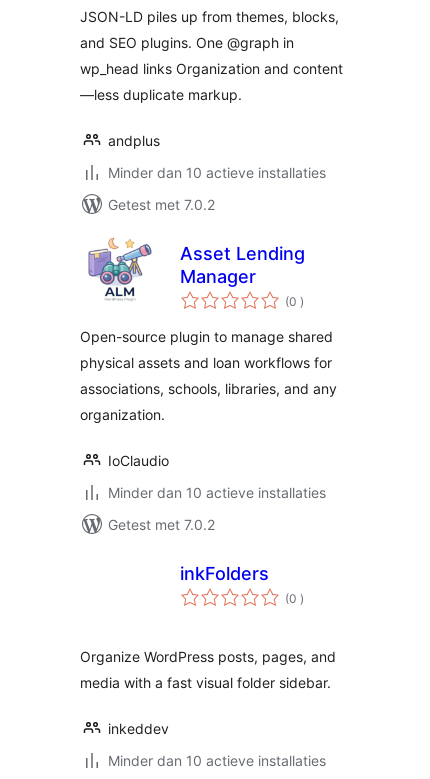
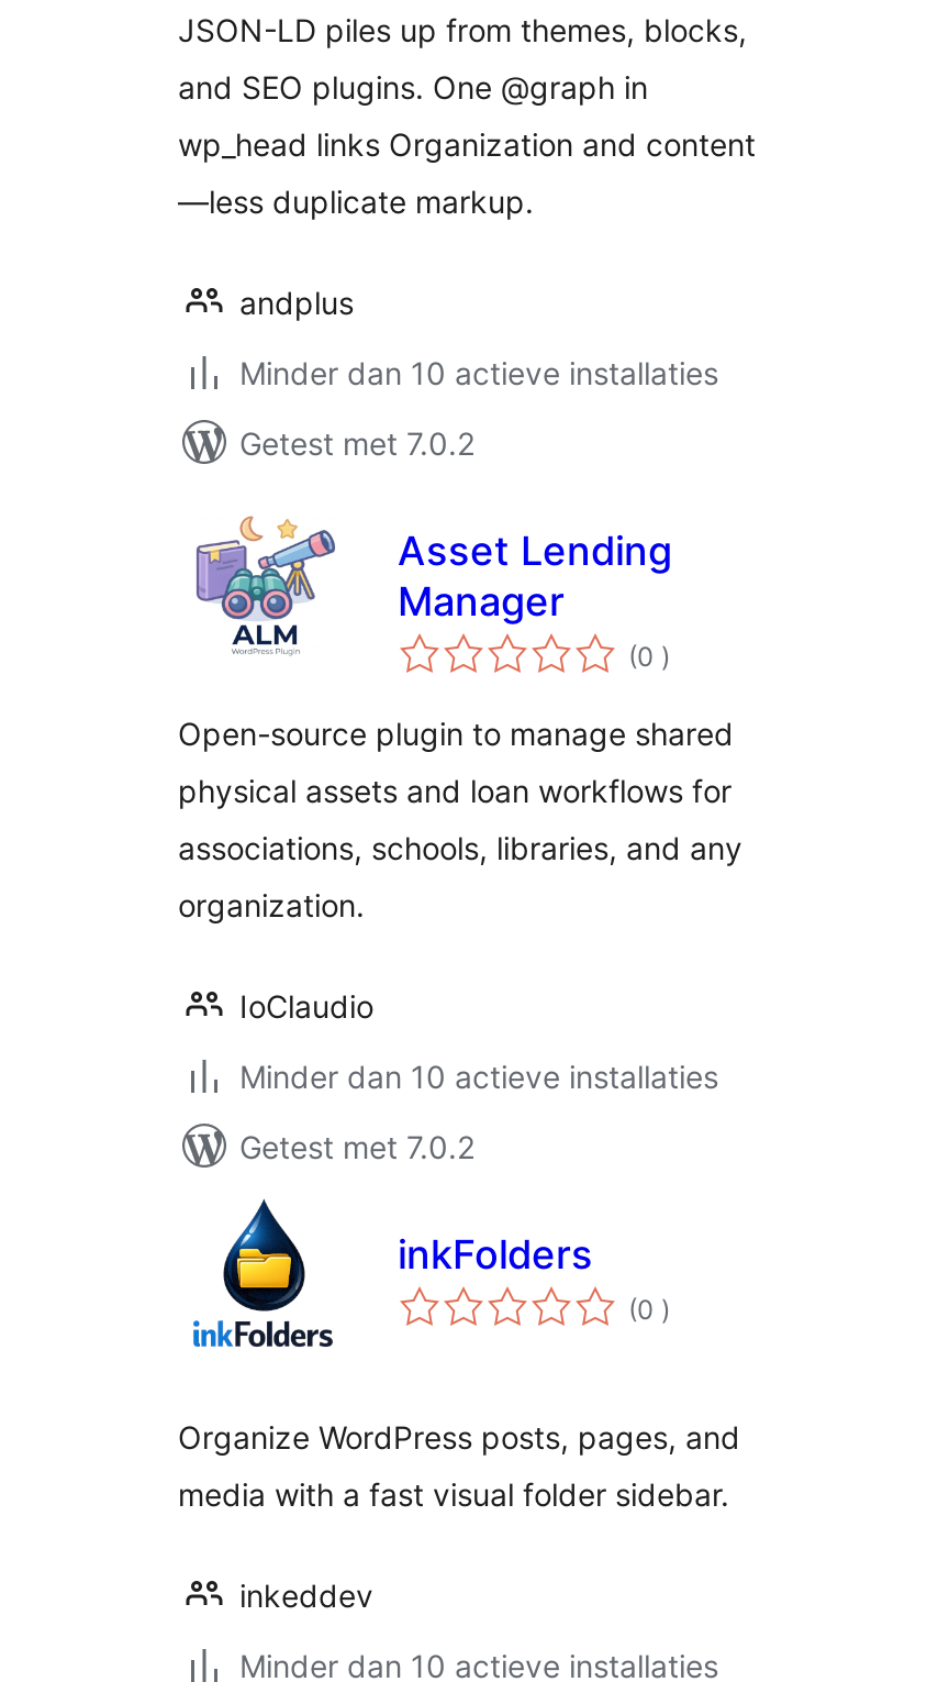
+ [image]
